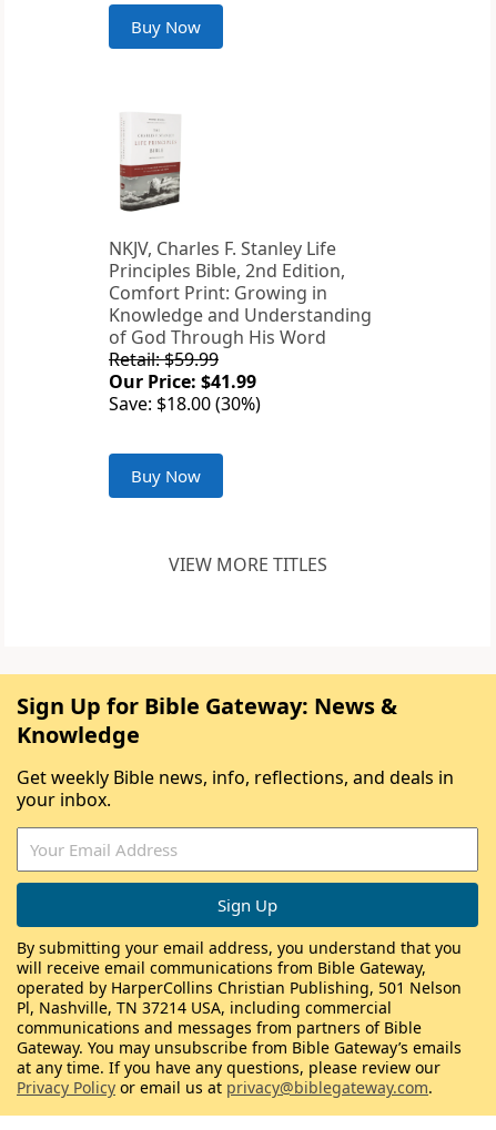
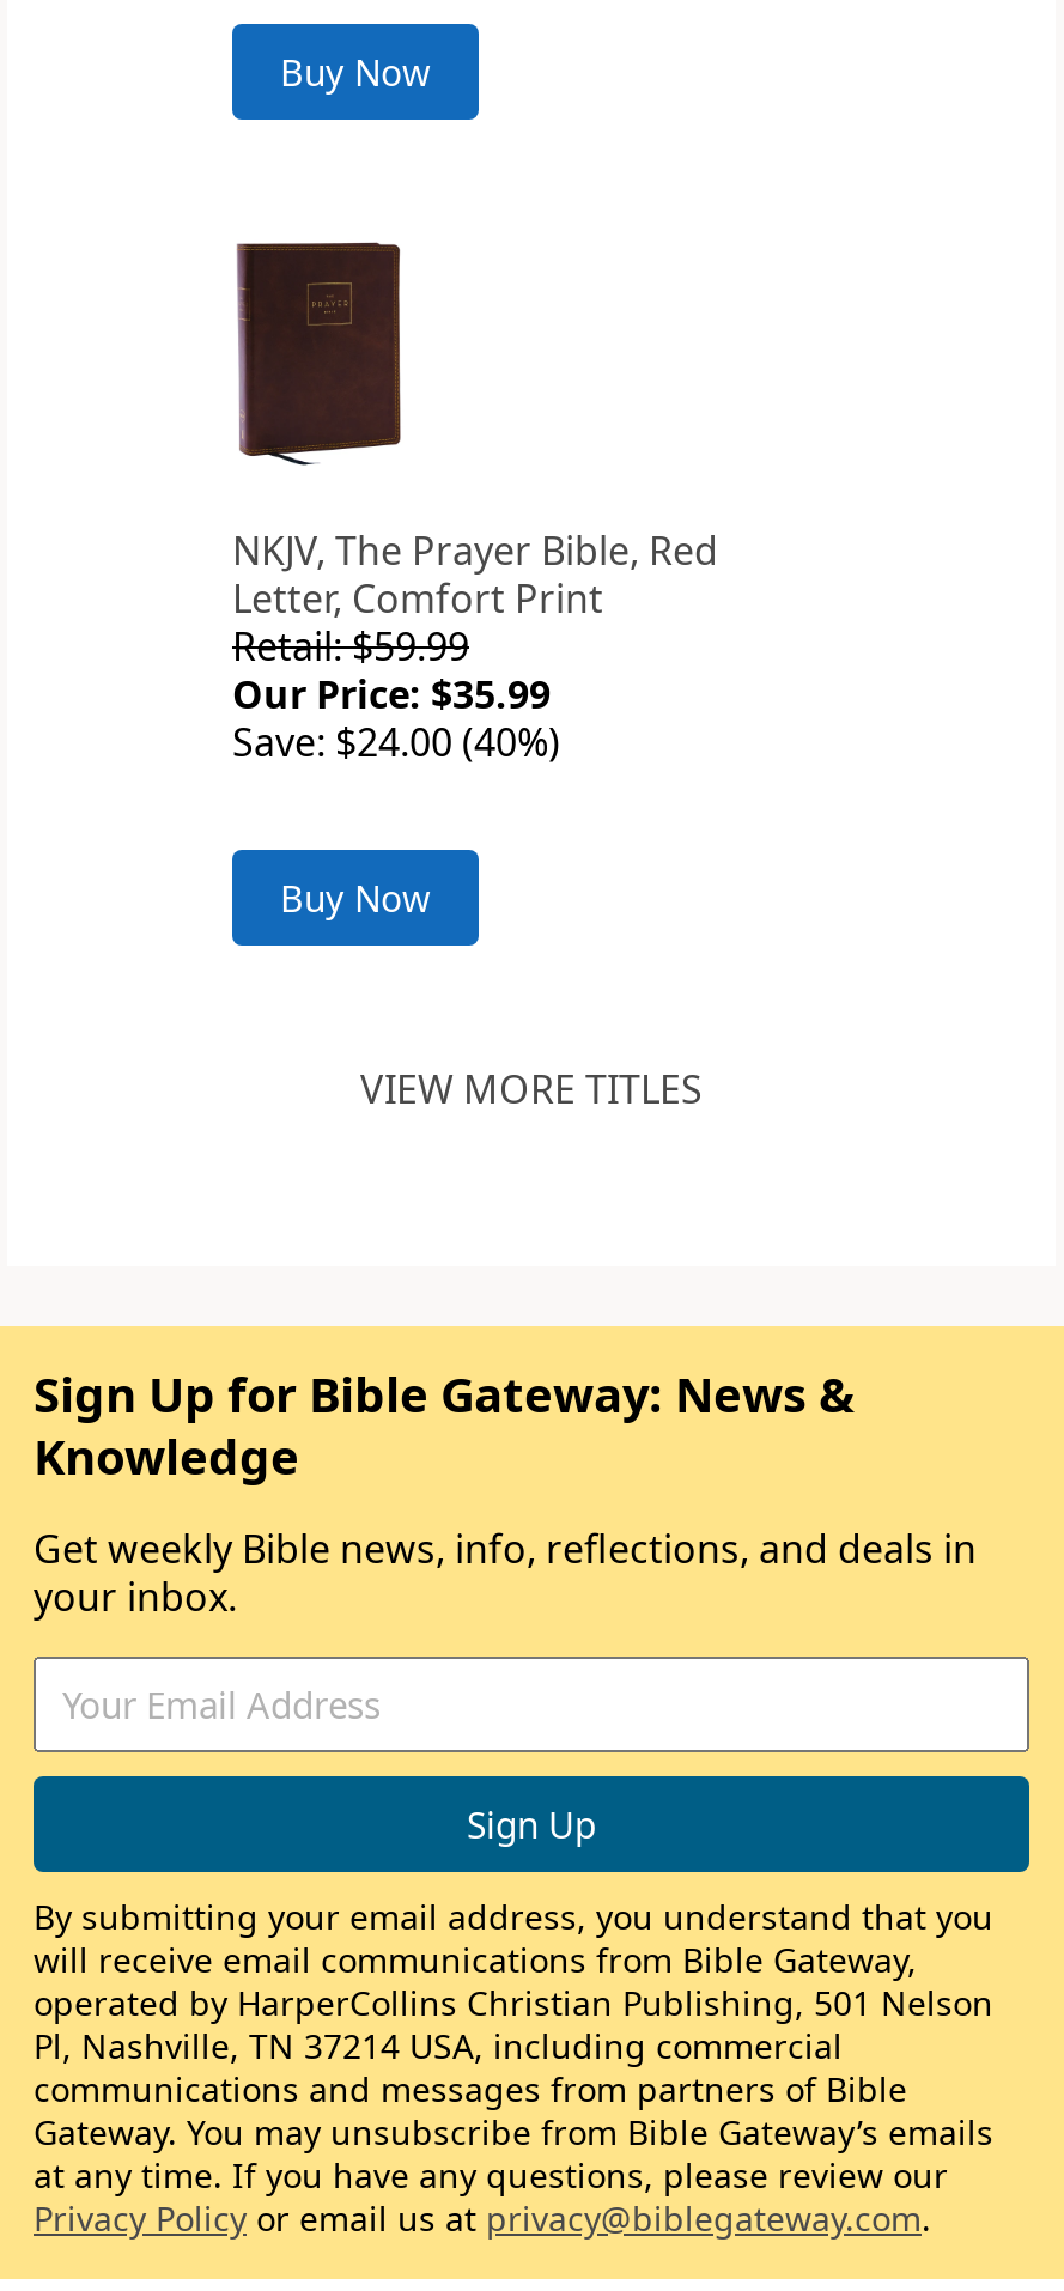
- [image]
+ [image]

- NKJV, Charles F. Stanley Life
- Principles Bible, 2nd Edition,
- Comfort Print: Growing in
- Knowledge and Understanding
- of God Through His Word
+ NKJV, The Prayer Bible, Red
+ Letter, Comfort Print

- Our Price: $41.99
+ Our Price: $35.99

- Save: $18.00 (30%)
+ Save: $24.00 (40%)
